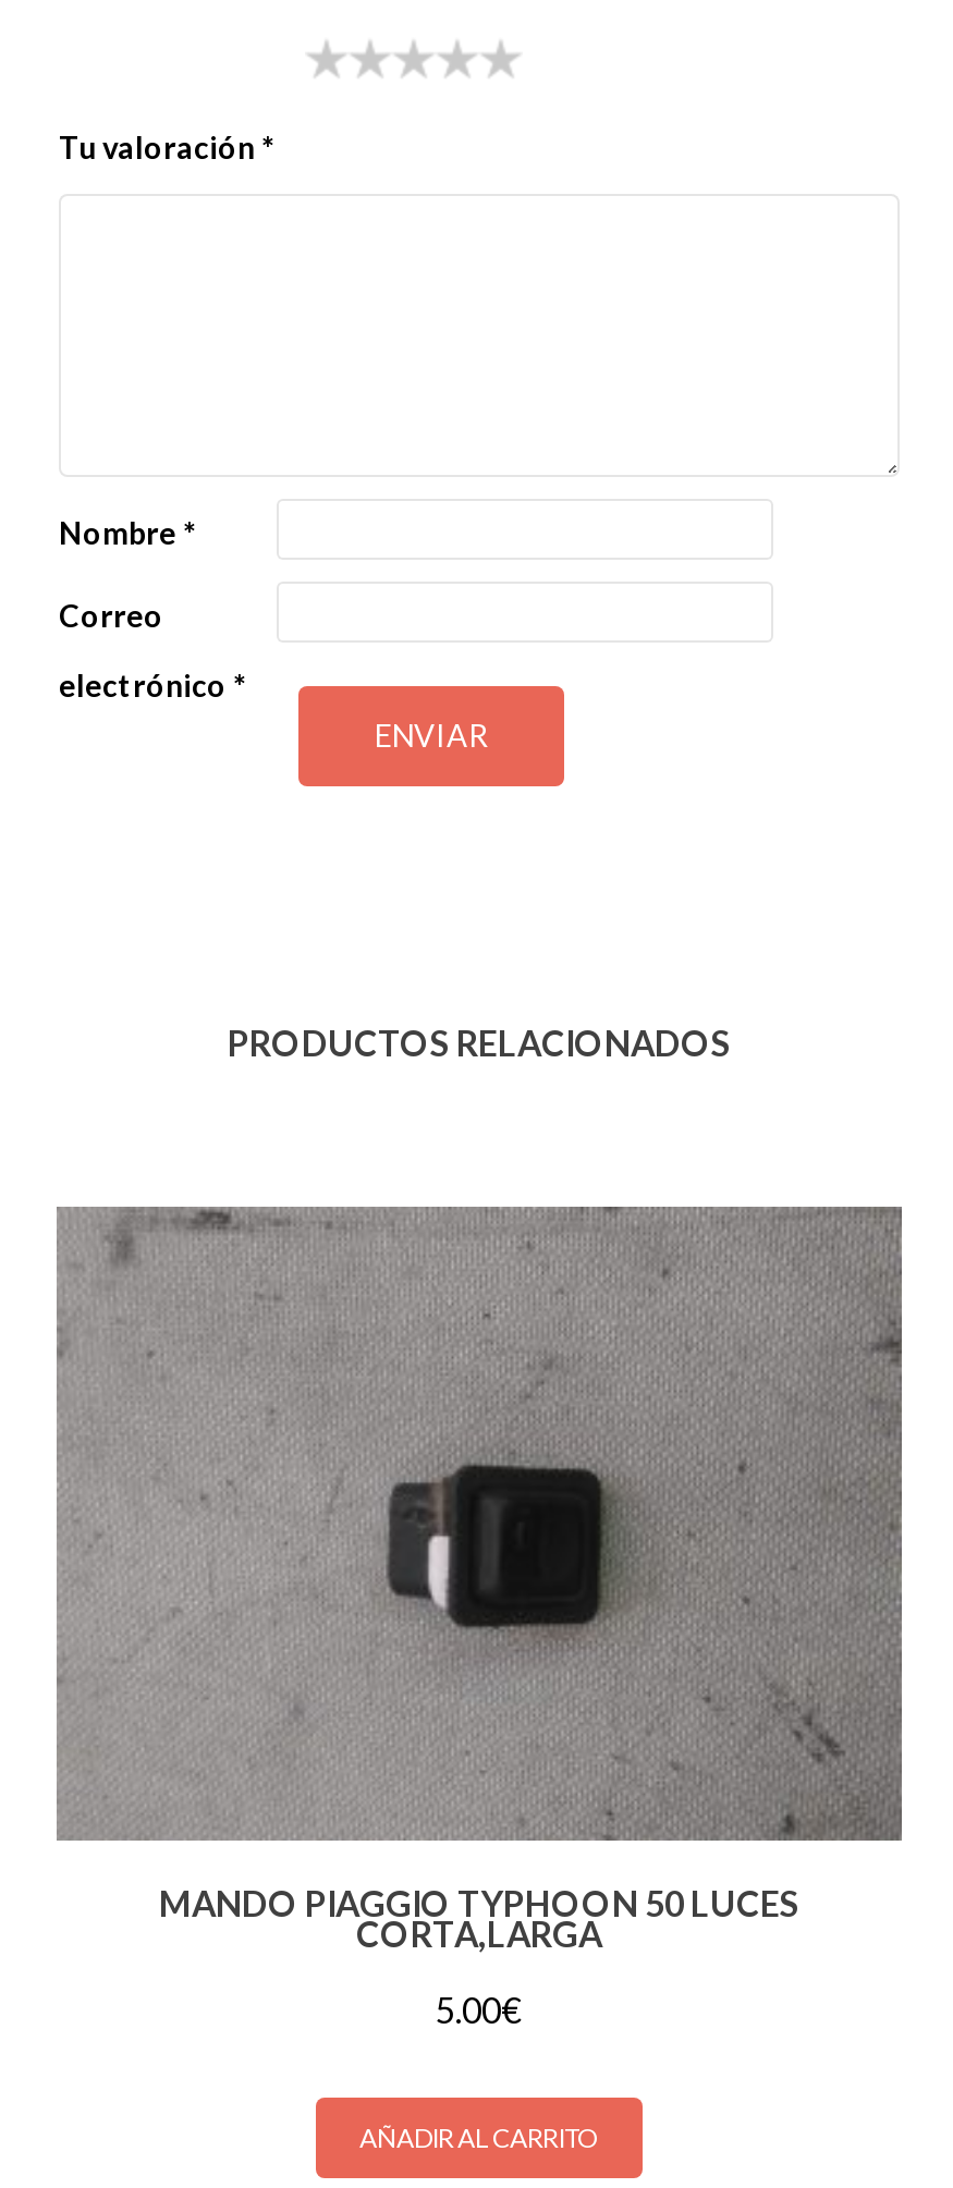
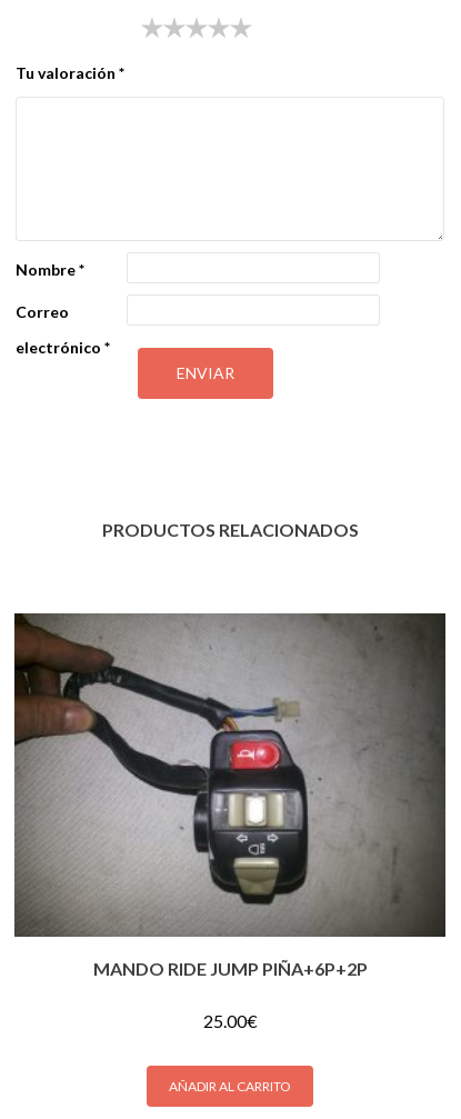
- [image]
- MANDO PIAGGIO TYPHOON 50 LUCES
- CORTA,LARGA
+ [image]
+ MANDO RIDE JUMP PIÑA+6P+2P

- 5.00€
+ 25.00€
